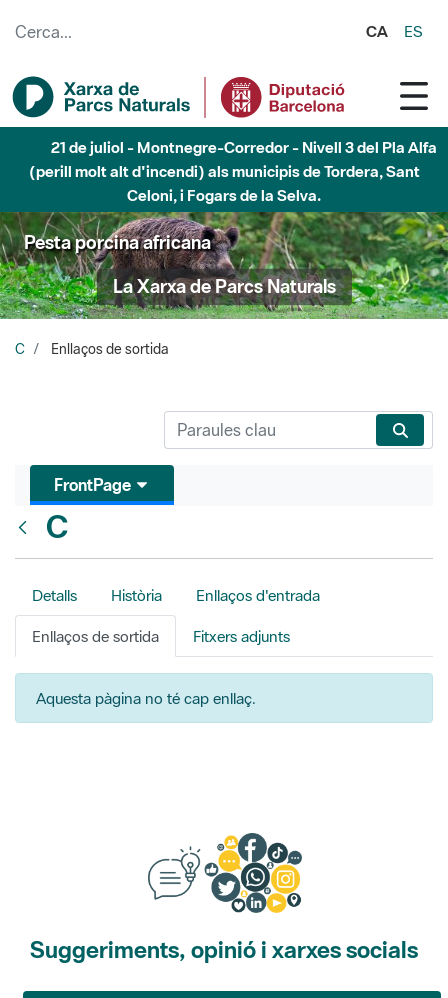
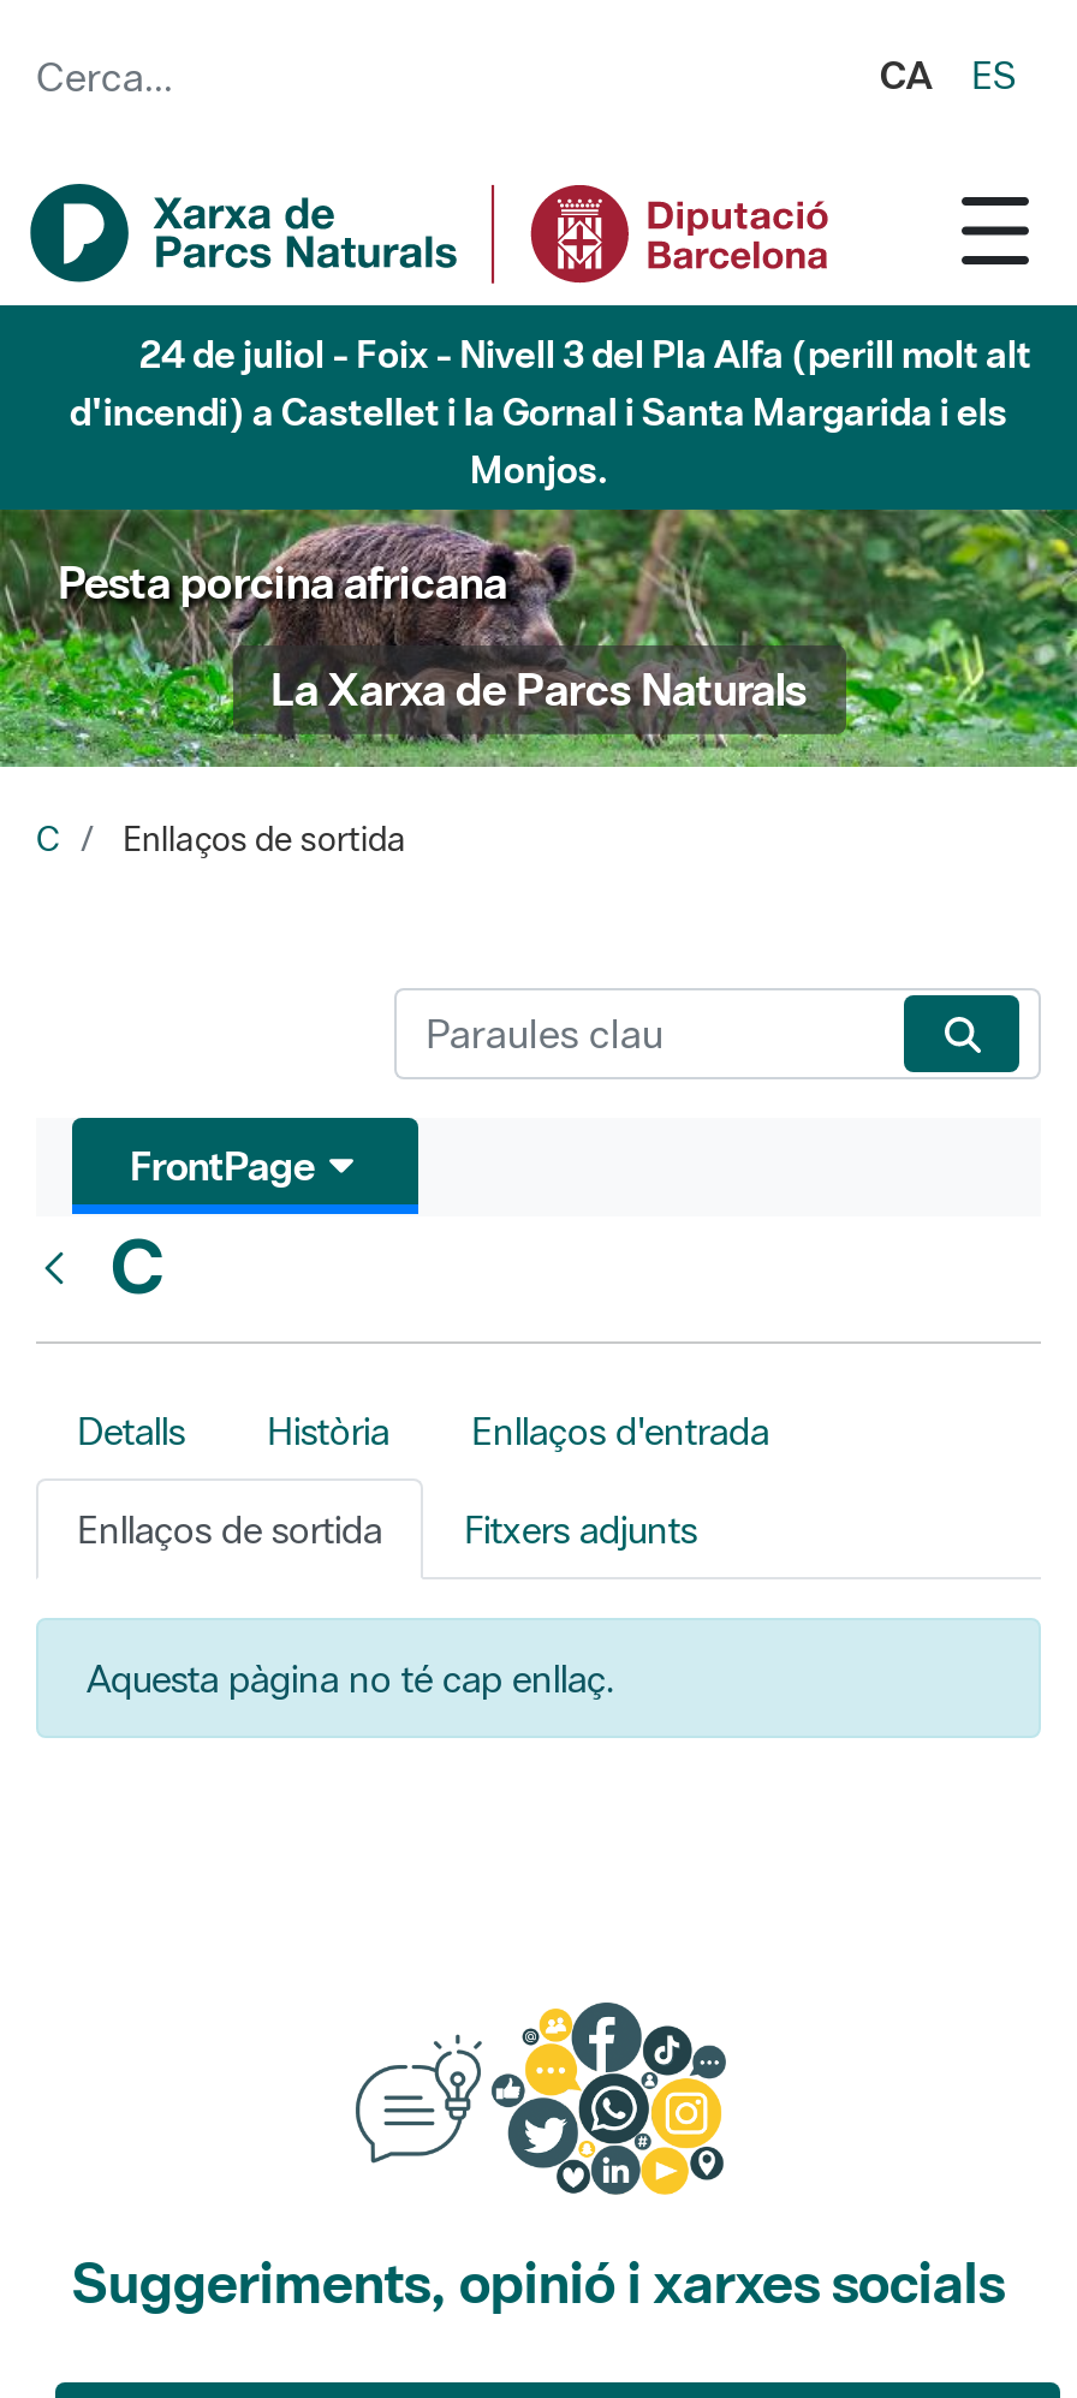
- 21 de juliol - Montnegre-Corredor - Nivell 3 del Pla Alfa
- (perill molt alt d'incendi) als municipis de Tordera, Sant
- Celoni, i Fogars de la Selva.
+ 24 de juliol - Foix - Nivell 3 del Pla Alfa (perill molt alt
+ d'incendi) a Castellet i la Gornal i Santa Margarida i els
+ Monjos.
